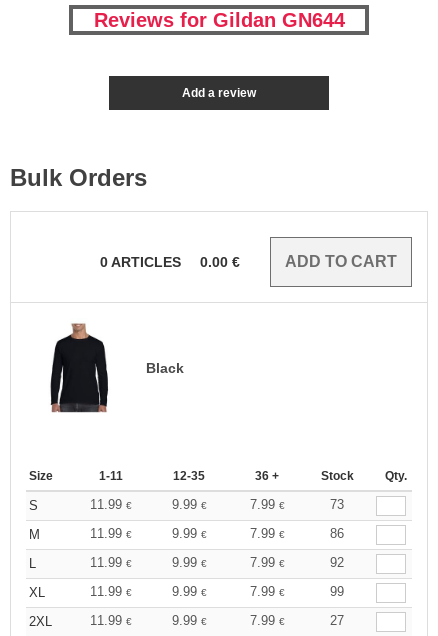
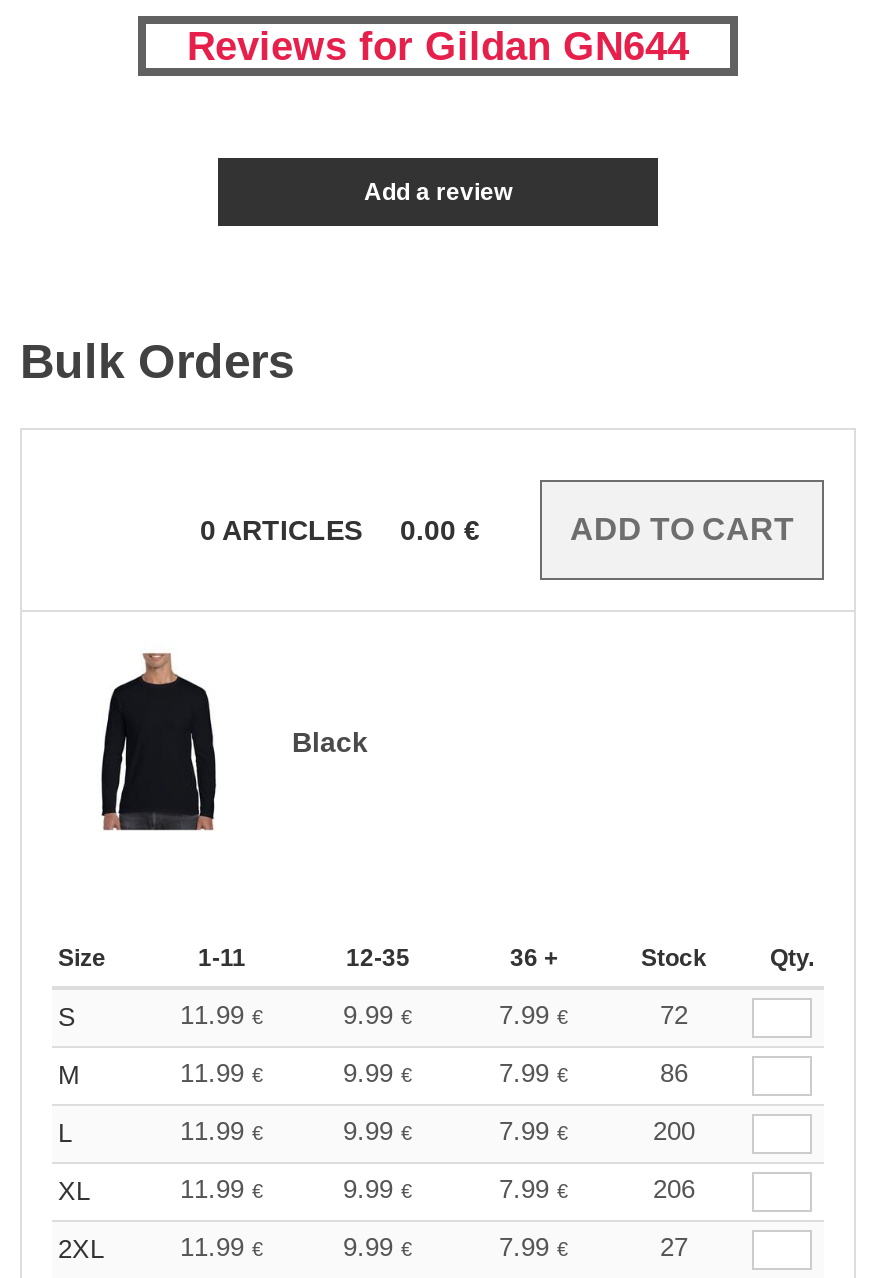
- 73
+ 72

- 92
+ 200

- 99
+ 206
